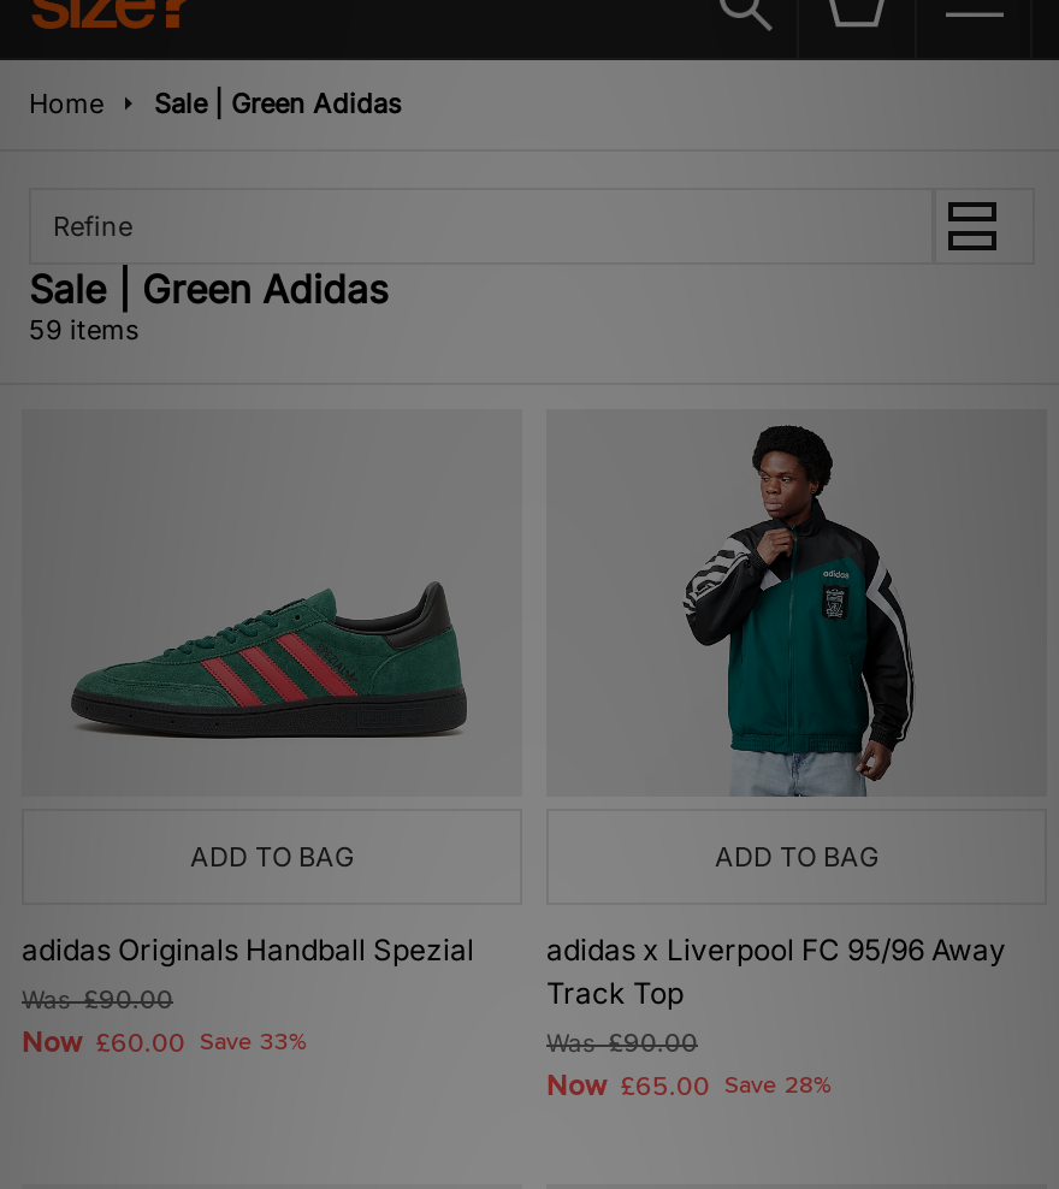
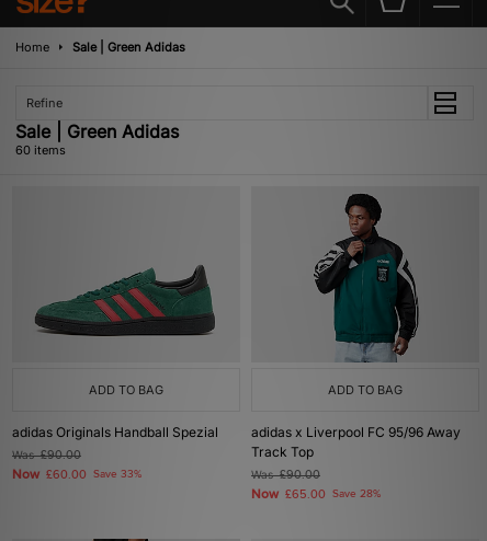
- 59 items
+ 60 items
